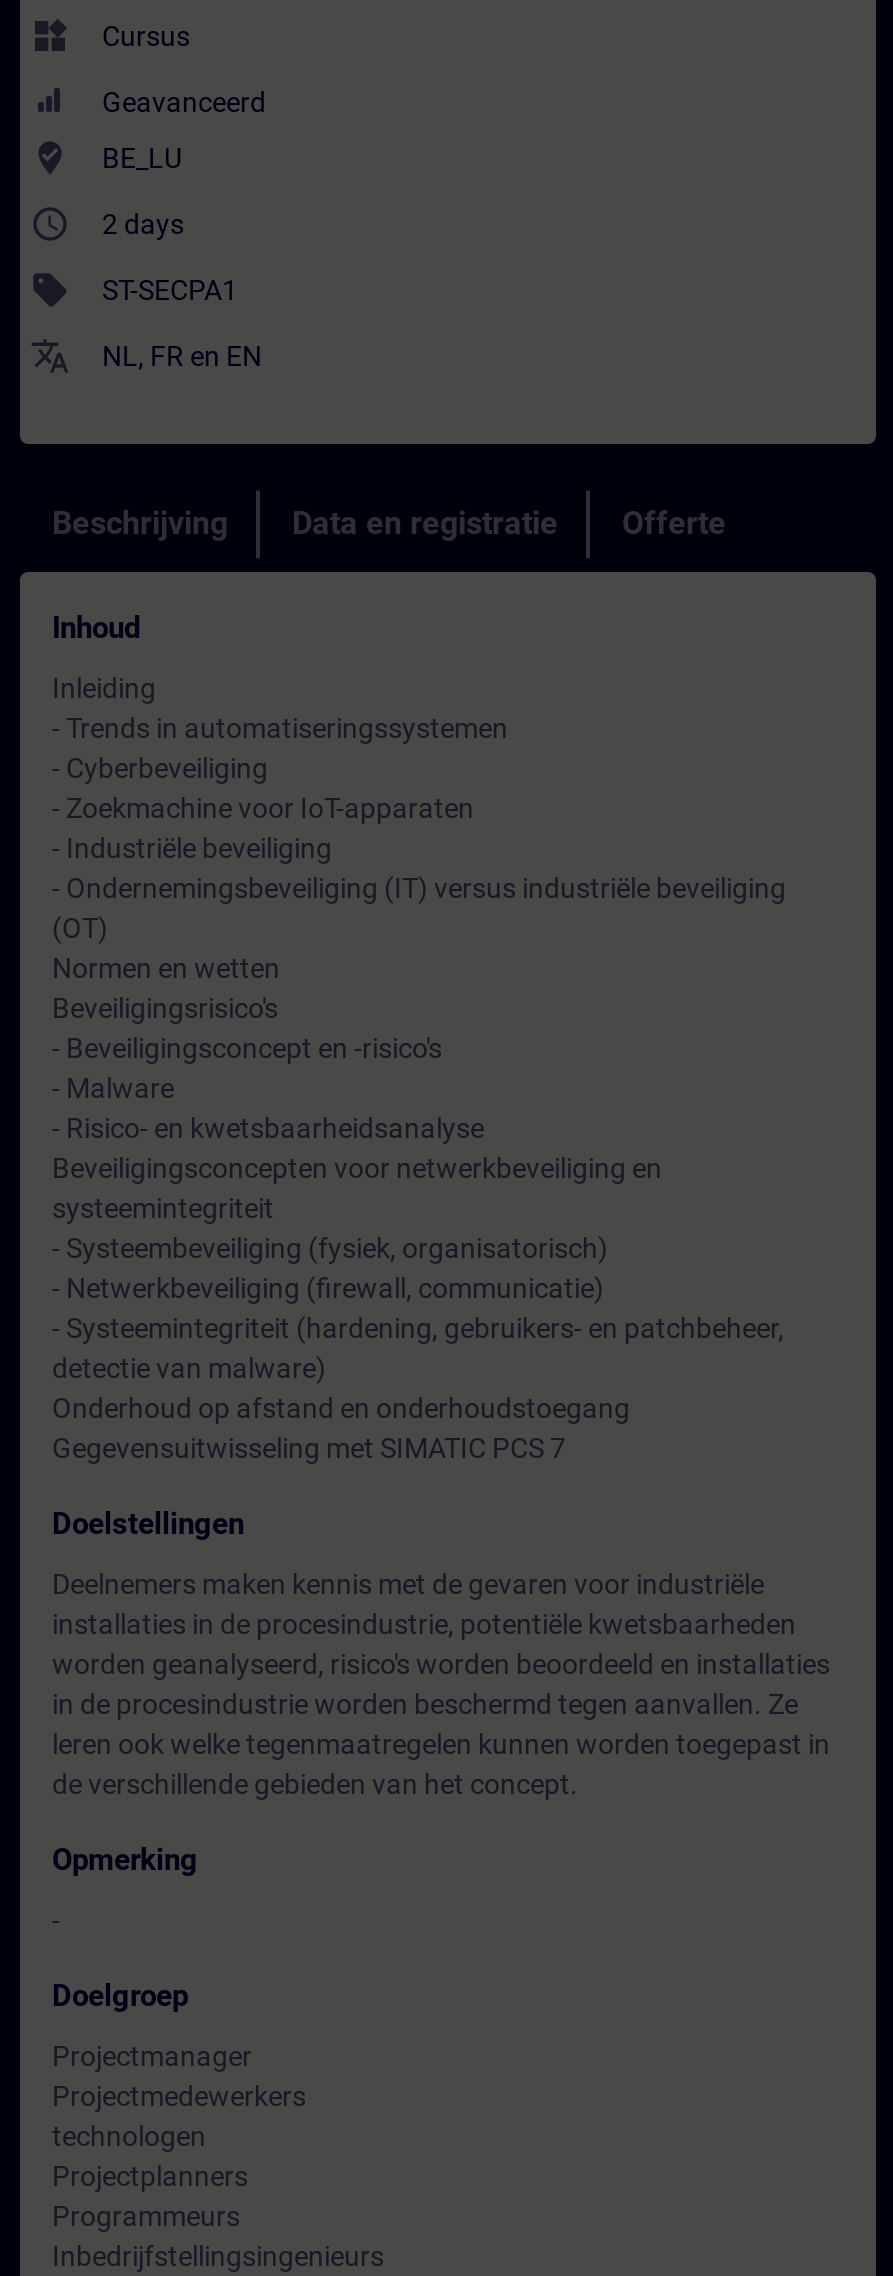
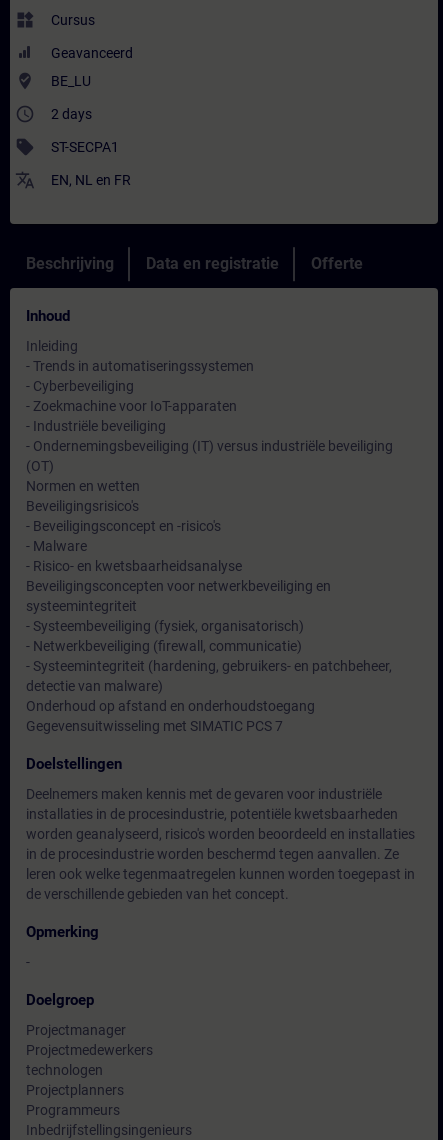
- NL, FR en EN
+ EN, NL en FR
